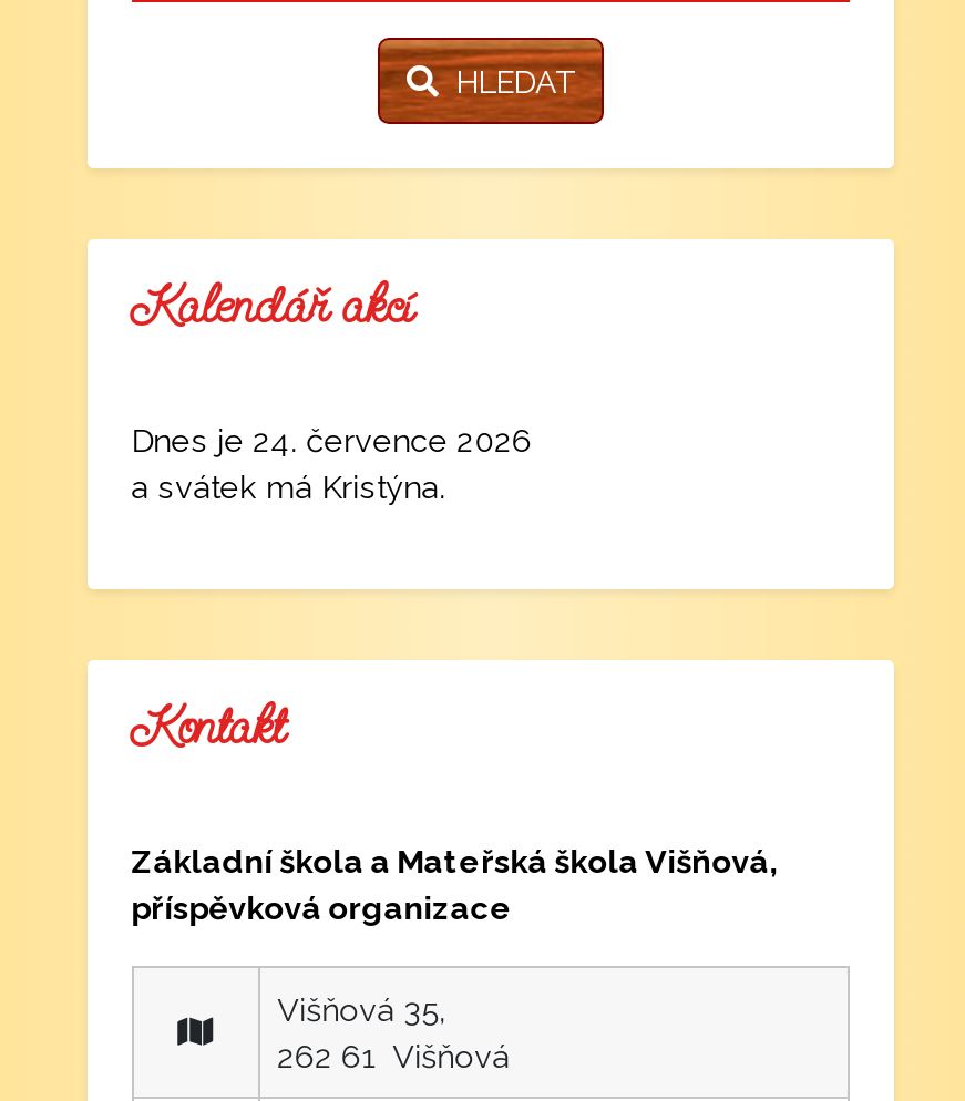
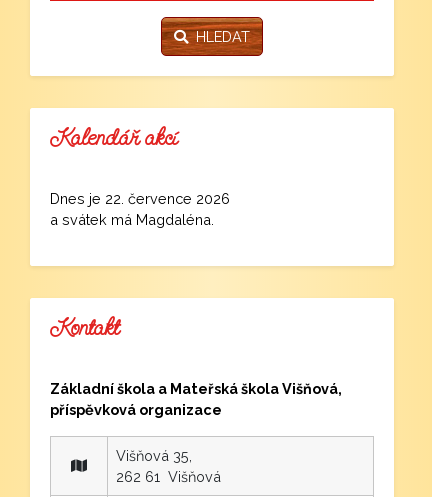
- Dnes je 24. července 2026
+ Dnes je 22. července 2026

- a svátek má Kristýna.
+ a svátek má Magdaléna.
